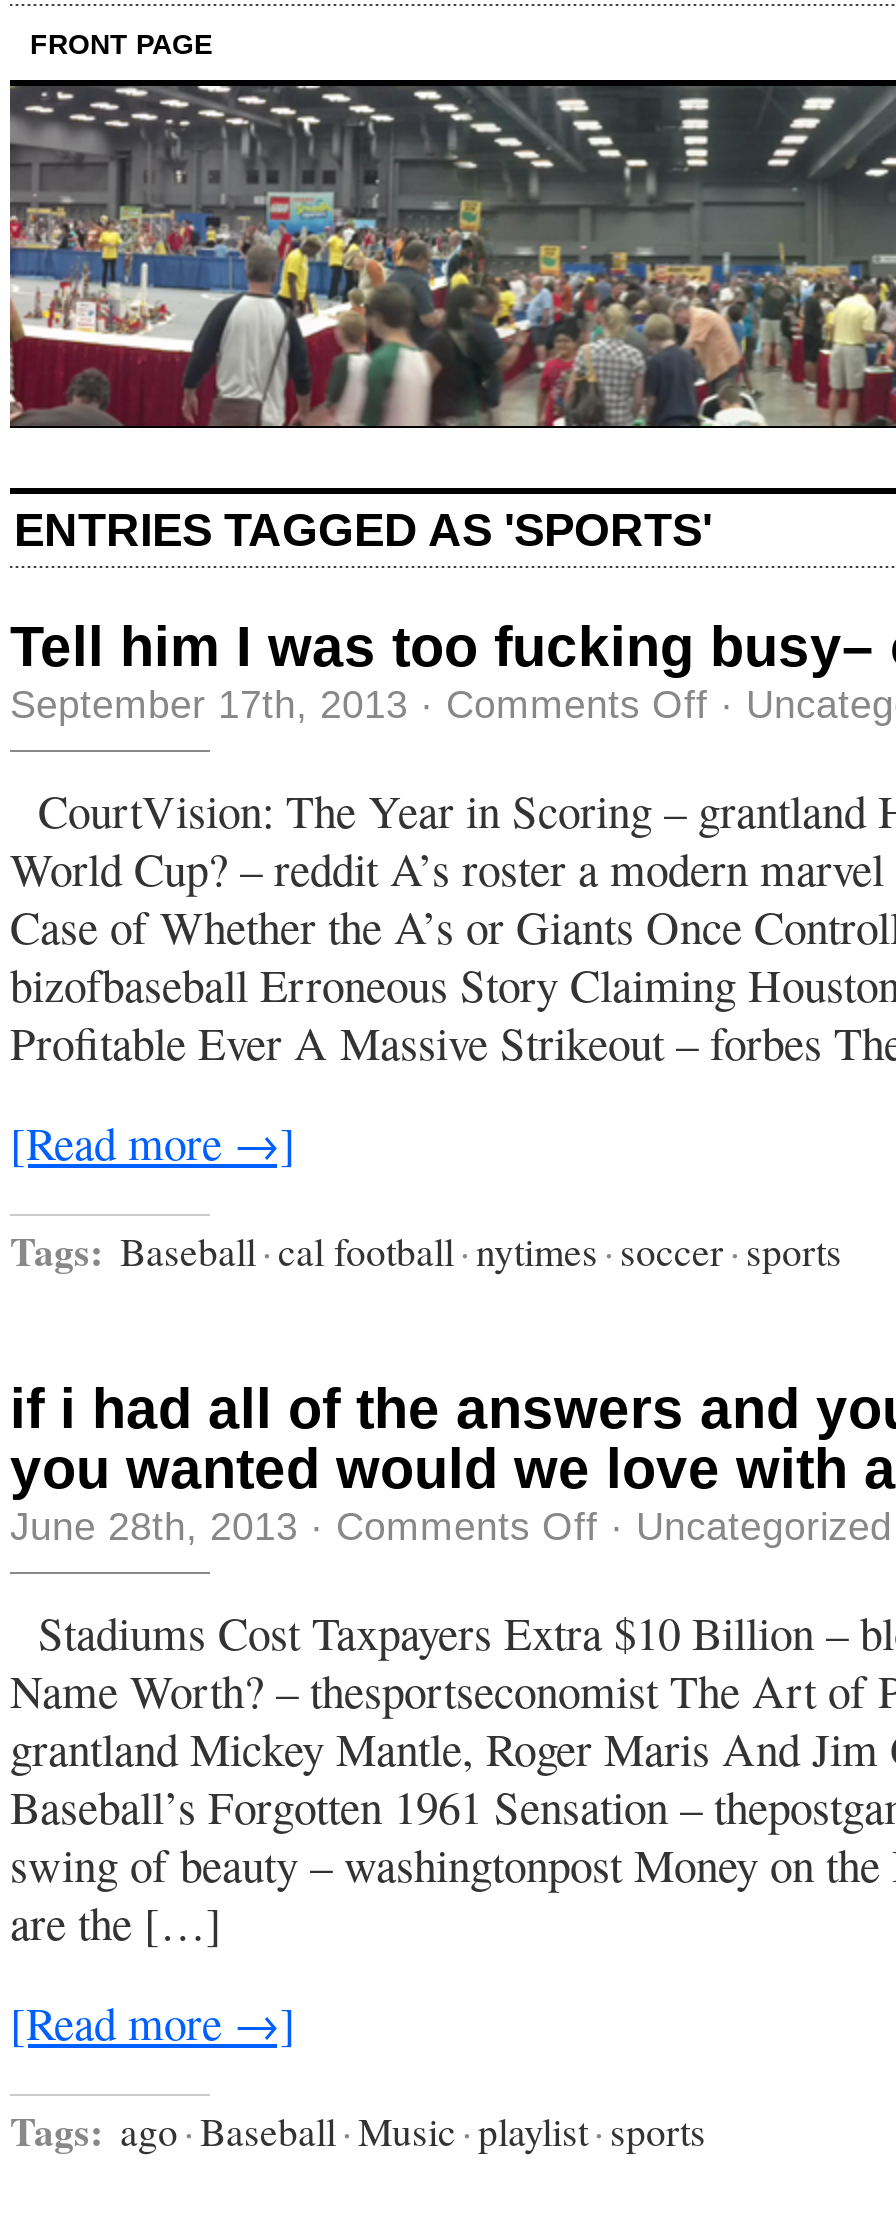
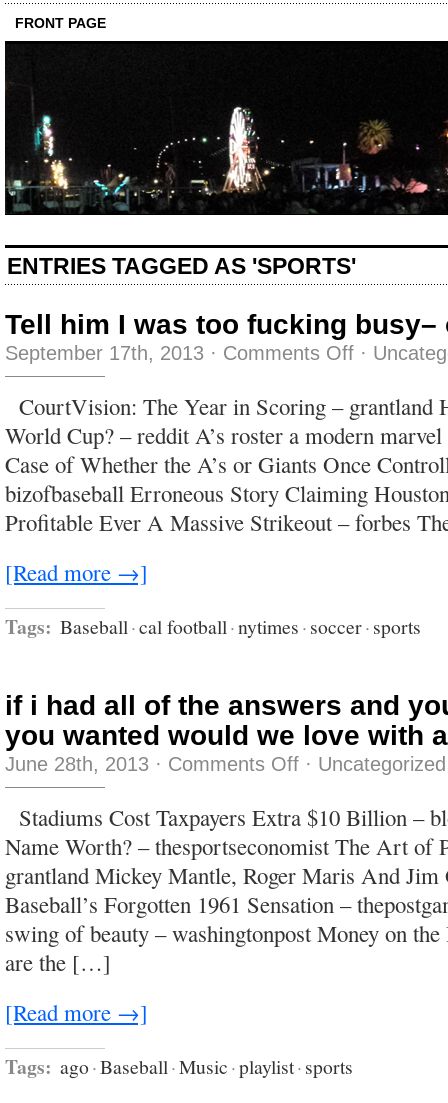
- [image]
+ [image]
